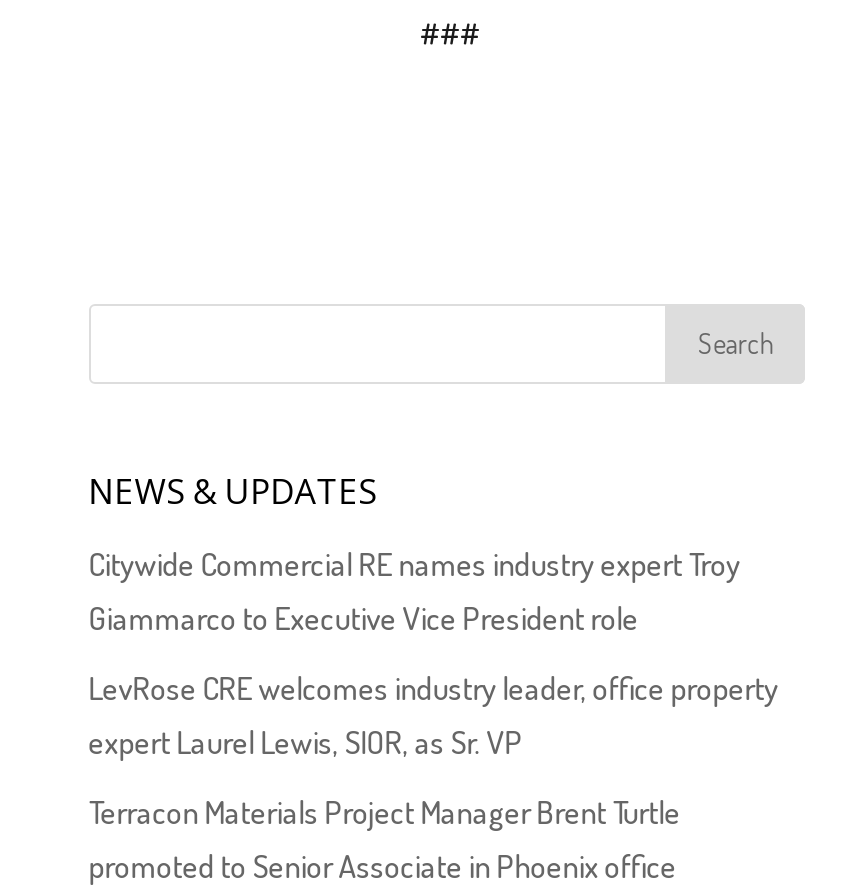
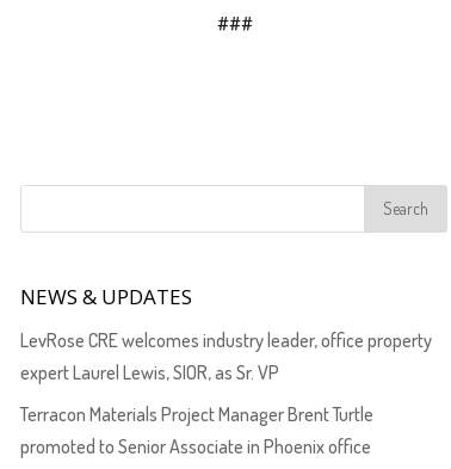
- Citywide Commercial RE names industry expert Troy
- Giammarco to Executive Vice President role
